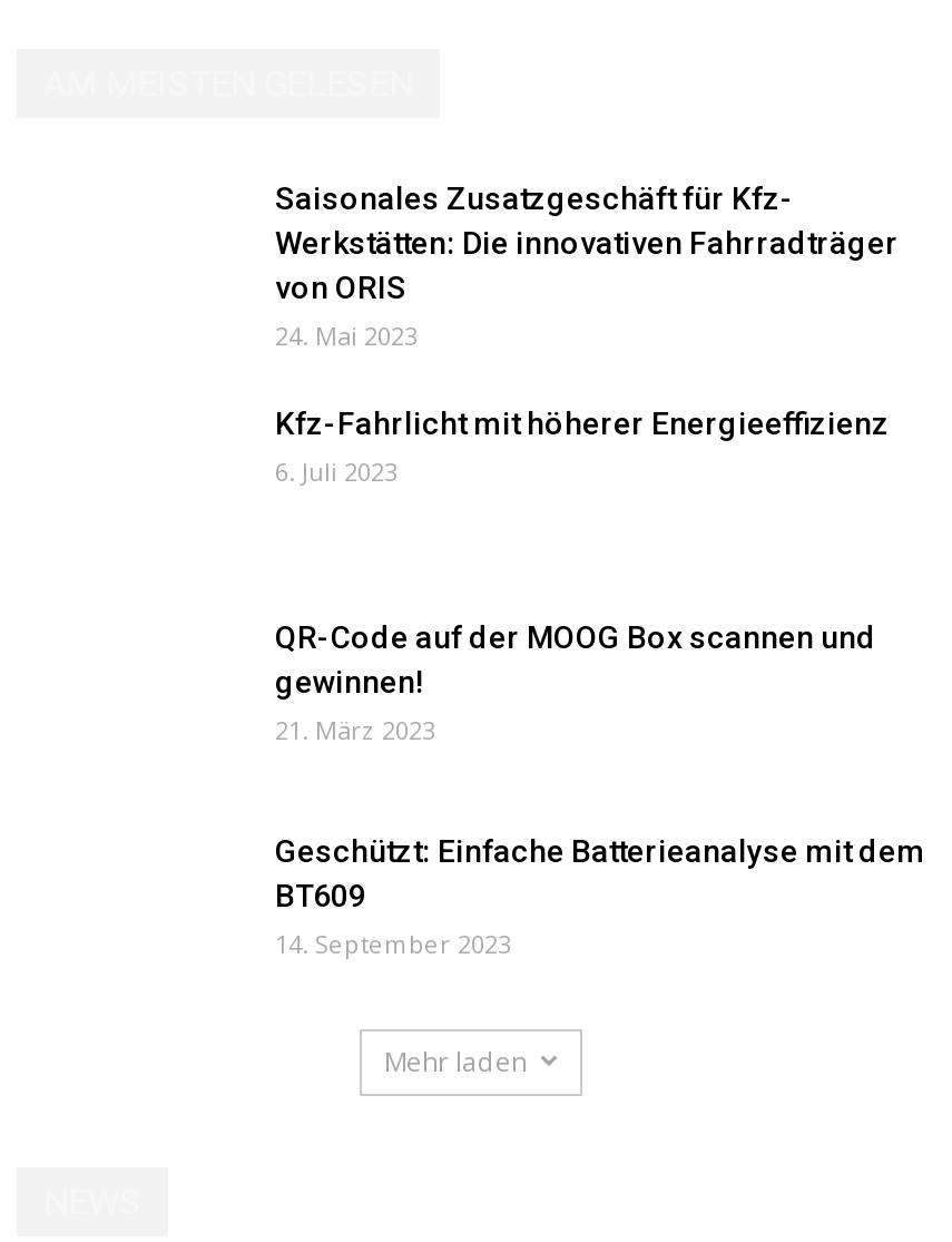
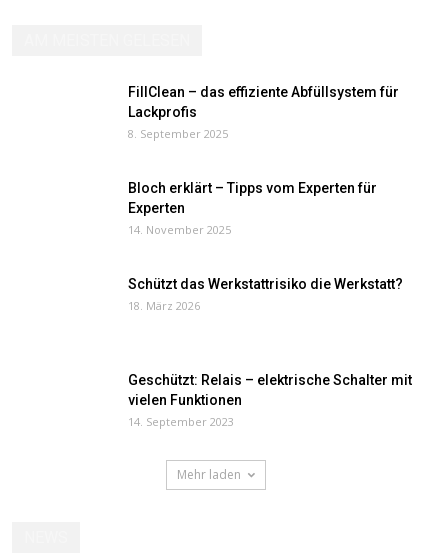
- Saisonales Zusatzgeschäft für Kfz-
- Werkstätten: Die innovativen Fahrradträger
- von ORIS
- 24. Mai 2023
+ FillClean – das effiziente Abfüllsystem für
+ Lackprofis
+ 8. September 2025

- Kfz-Fahrlicht mit höherer Energieeffizienz
- 6. Juli 2023
+ Bloch erklärt – Tipps vom Experten für
+ Experten
+ 14. November 2025

- QR-Code auf der MOOG Box scannen und
- gewinnen!
- 21. März 2023
+ Schützt das Werkstattrisiko die Werkstatt?
+ 18. März 2026

- Geschützt: Einfache Batterieanalyse mit dem
- BT609
+ Geschützt: Relais – elektrische Schalter mit
+ vielen Funktionen
